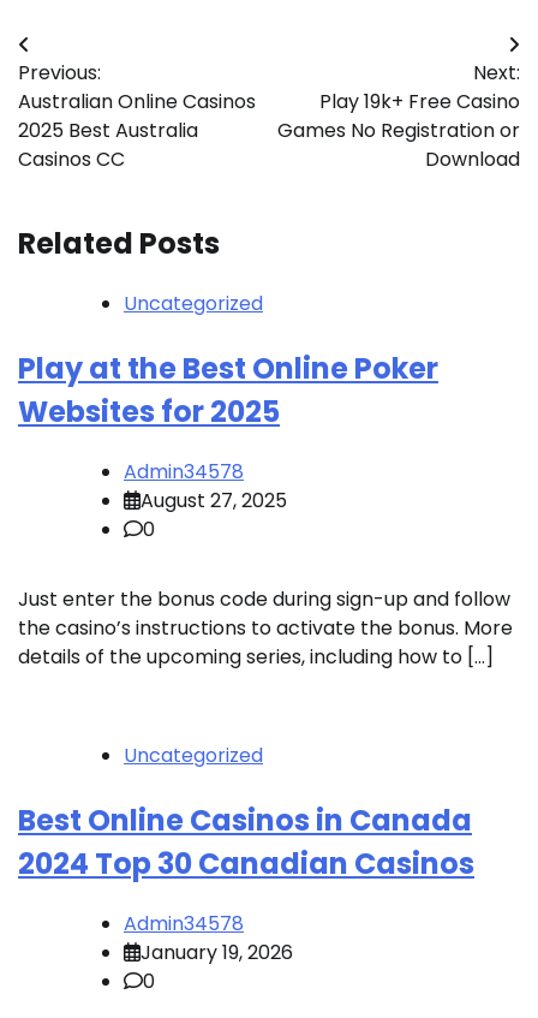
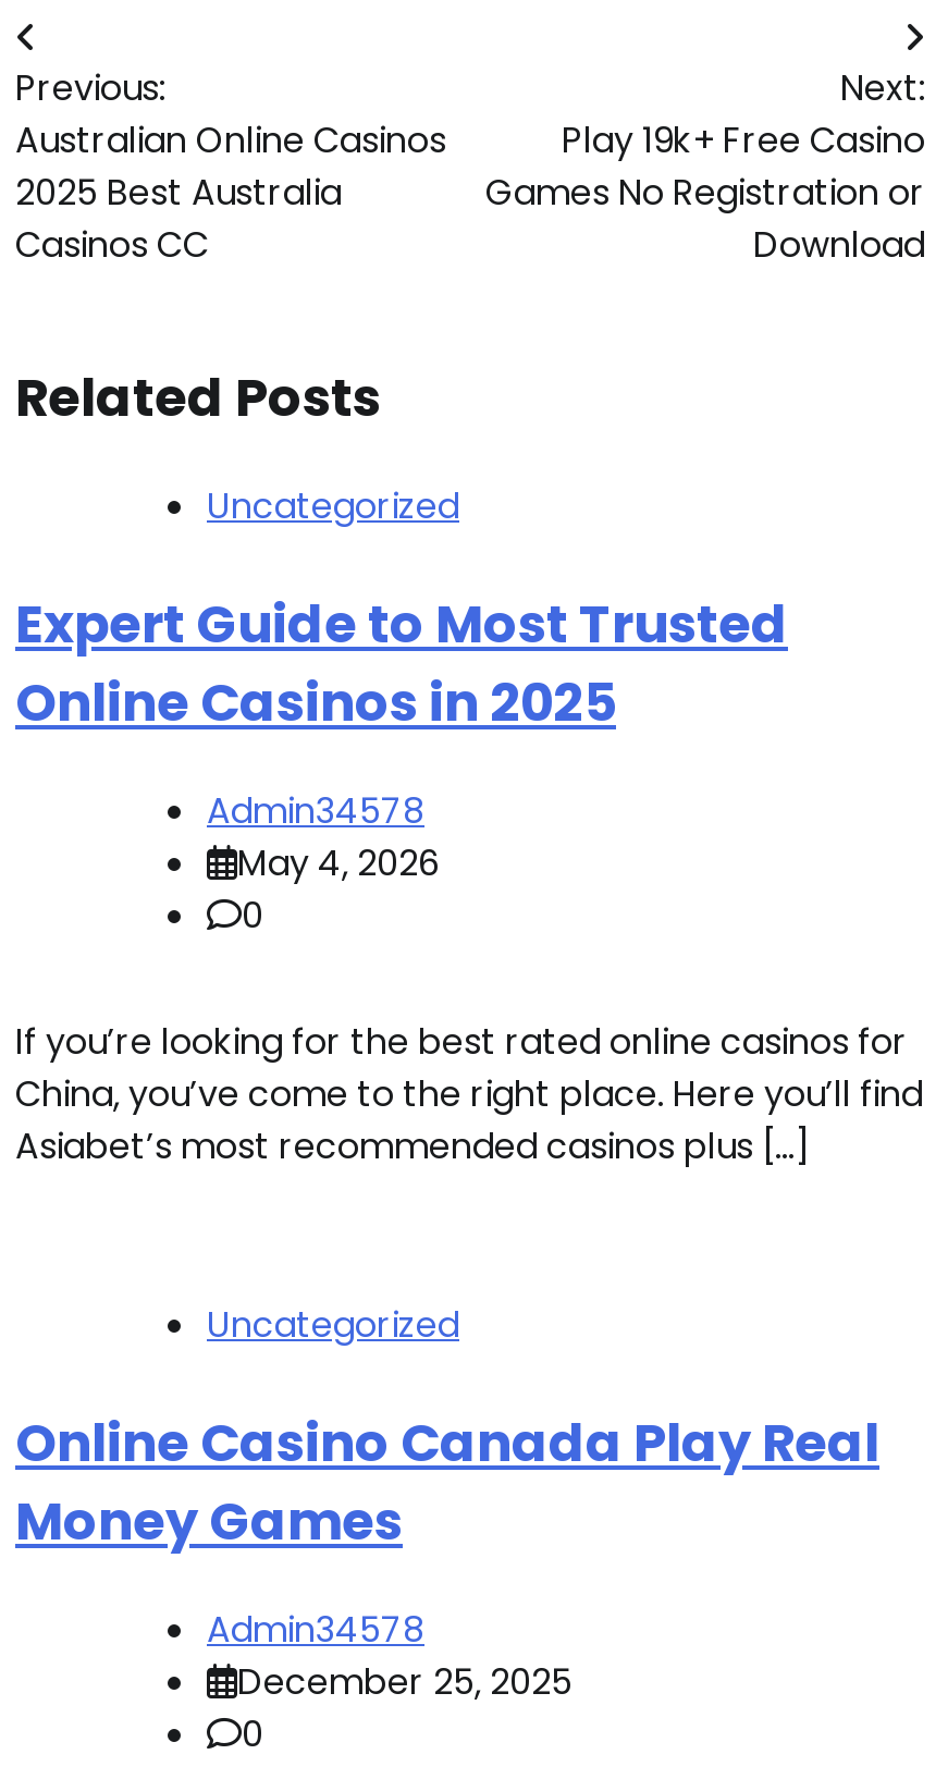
- Play at the Best Online Poker
- Websites for 2025
+ Expert Guide to Most Trusted
+ Online Casinos in 2025

- August 27, 2025
+ May 4, 2026

- Just enter the bonus code during sign-up and follow
- the casino’s instructions to activate the bonus. More
- details of the upcoming series, including how to […]
+ If you’re looking for the best rated online casinos for
+ China, you’ve come to the right place. Here you’ll find
+ Asiabet’s most recommended casinos plus […]

- Best Online Casinos in Canada
- 2024 Top 30 Canadian Casinos
+ Online Casino Canada Play Real
+ Money Games

- January 19, 2026
+ December 25, 2025
